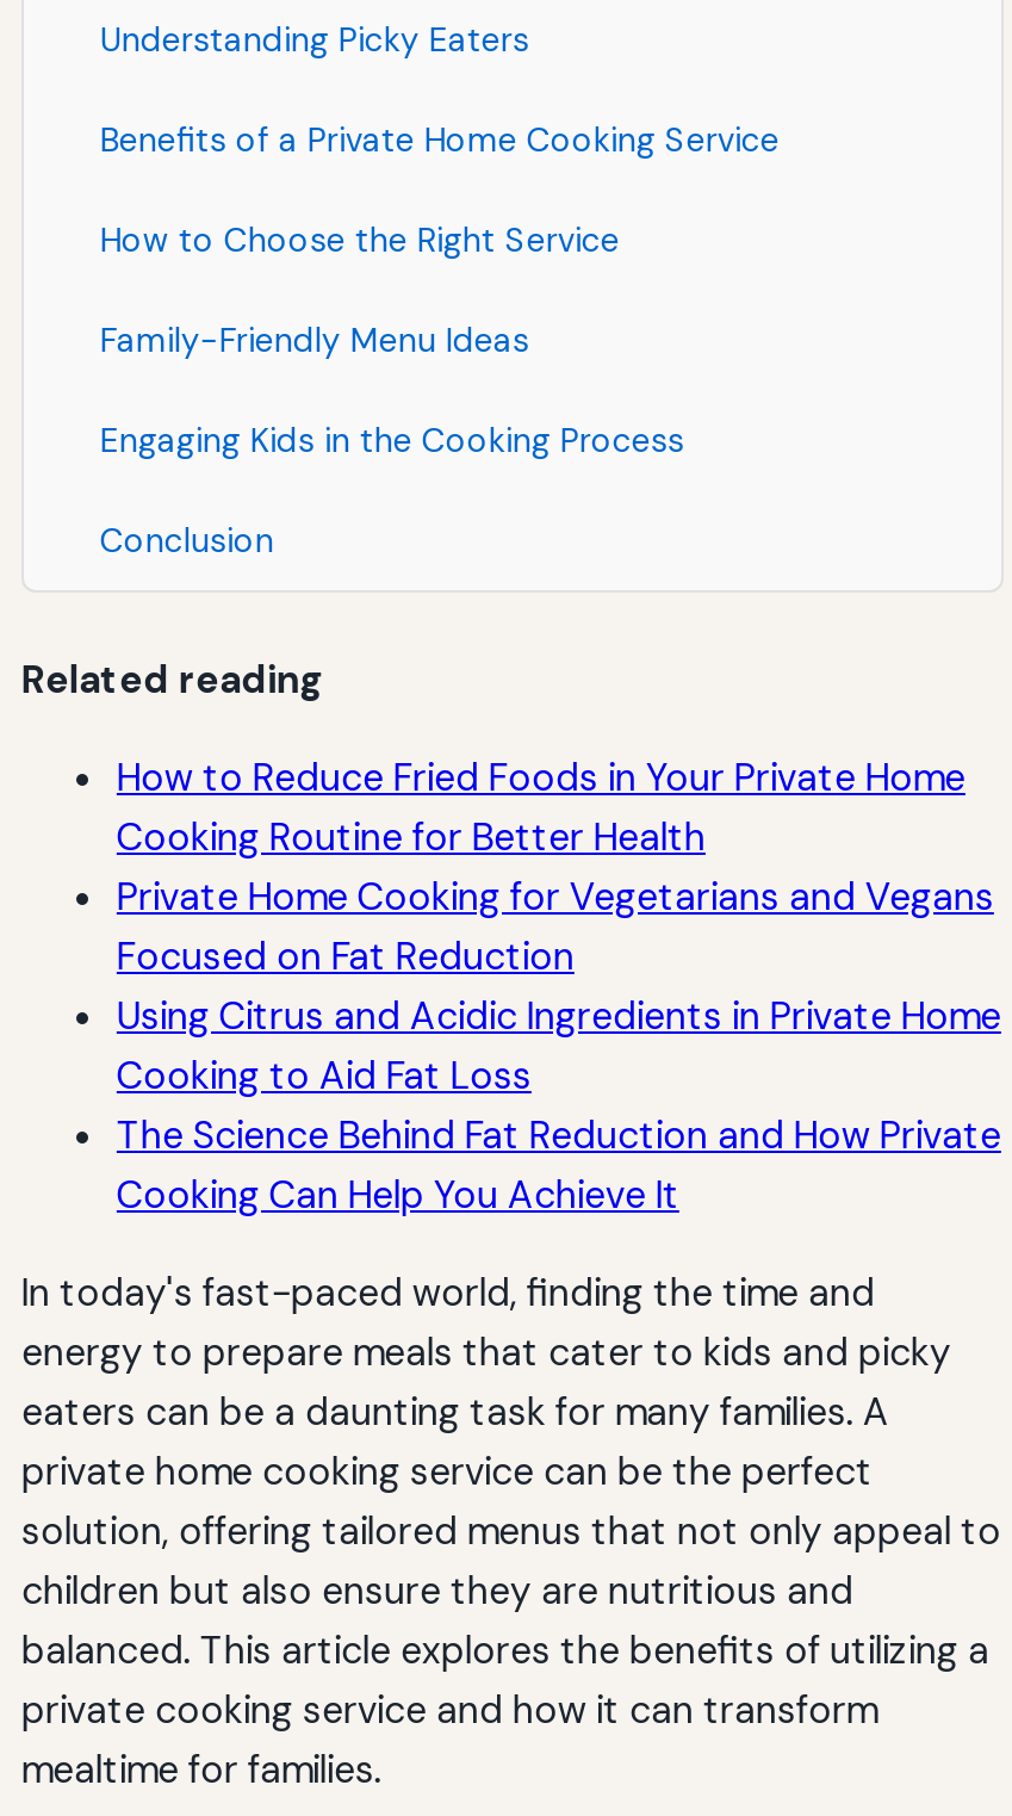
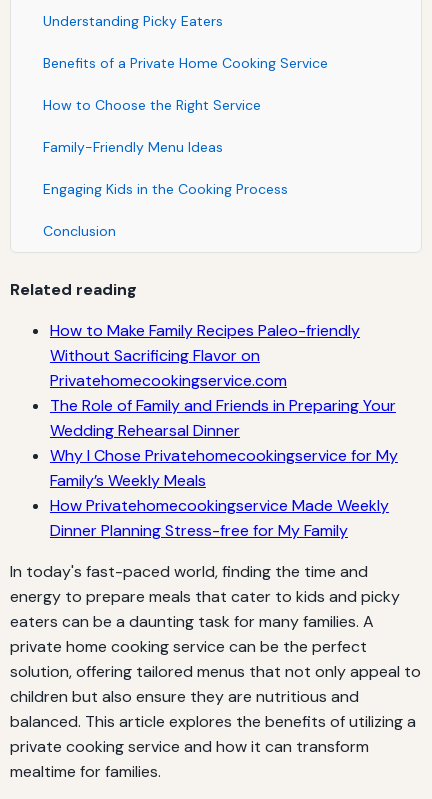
- How to Reduce Fried Foods in Your Private Home
- Cooking Routine for Better Health
- Private Home Cooking for Vegetarians and Vegans
- Focused on Fat Reduction
- Using Citrus and Acidic Ingredients in Private Home
- Cooking to Aid Fat Loss
- The Science Behind Fat Reduction and How Private
- Cooking Can Help You Achieve It
+ How to Make Family Recipes Paleo-friendly
+ Without Sacrificing Flavor on
+ Privatehomecookingservice.com
+ The Role of Family and Friends in Preparing Your
+ Wedding Rehearsal Dinner
+ Why I Chose Privatehomecookingservice for My
+ Family’s Weekly Meals
+ How Privatehomecookingservice Made Weekly
+ Dinner Planning Stress-free for My Family
